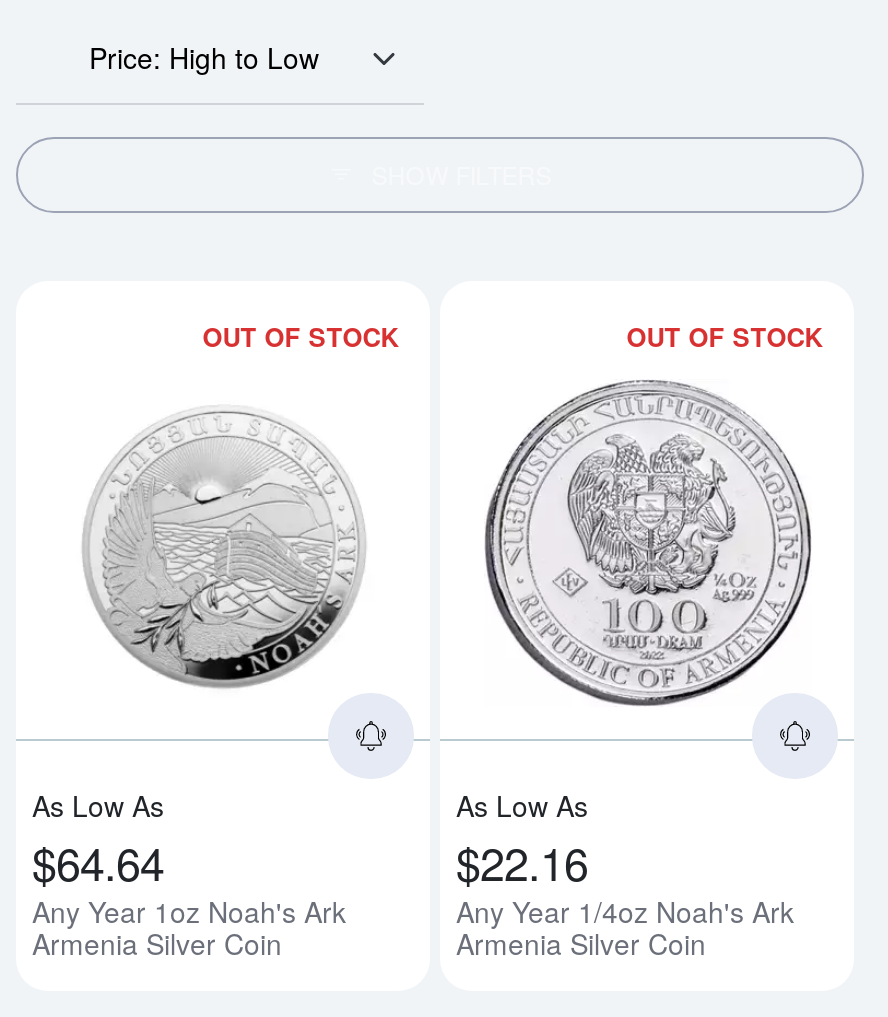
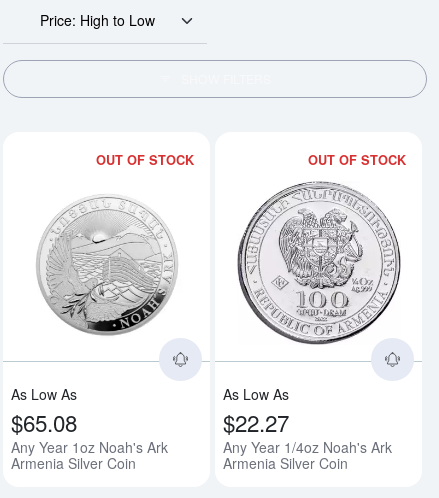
- $64.64
+ $65.08

- $22.16
+ $22.27
